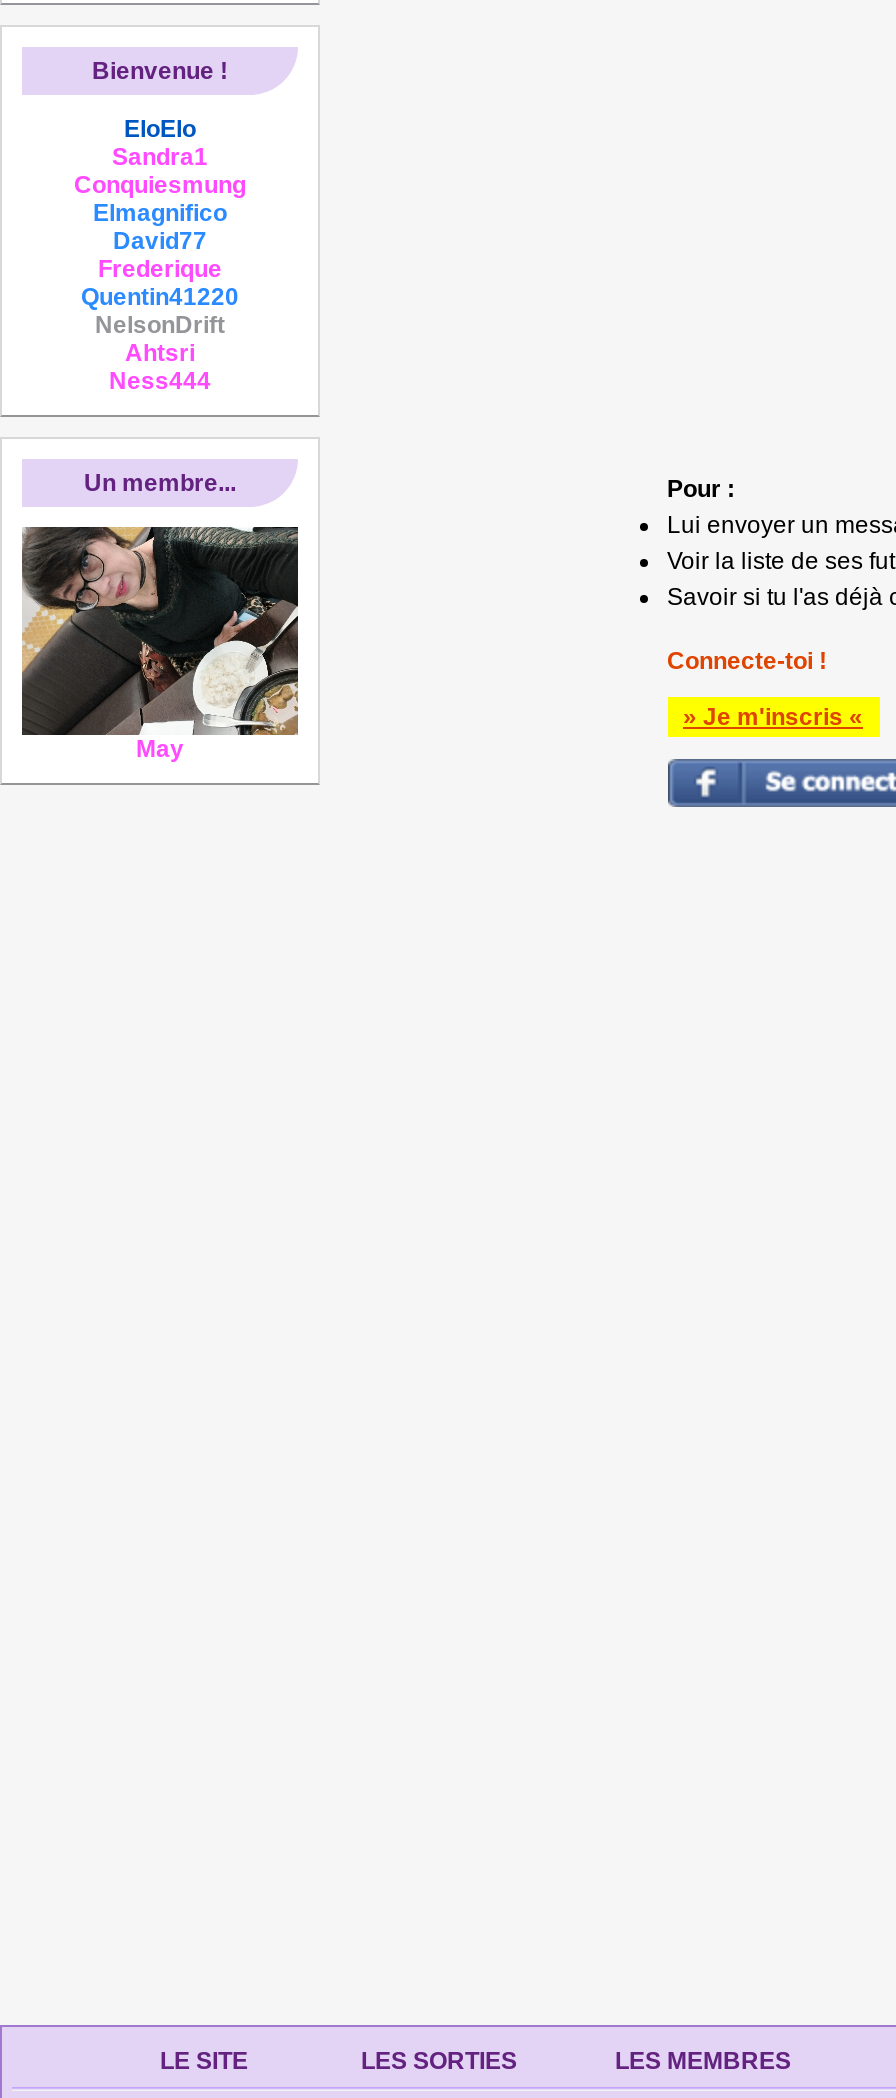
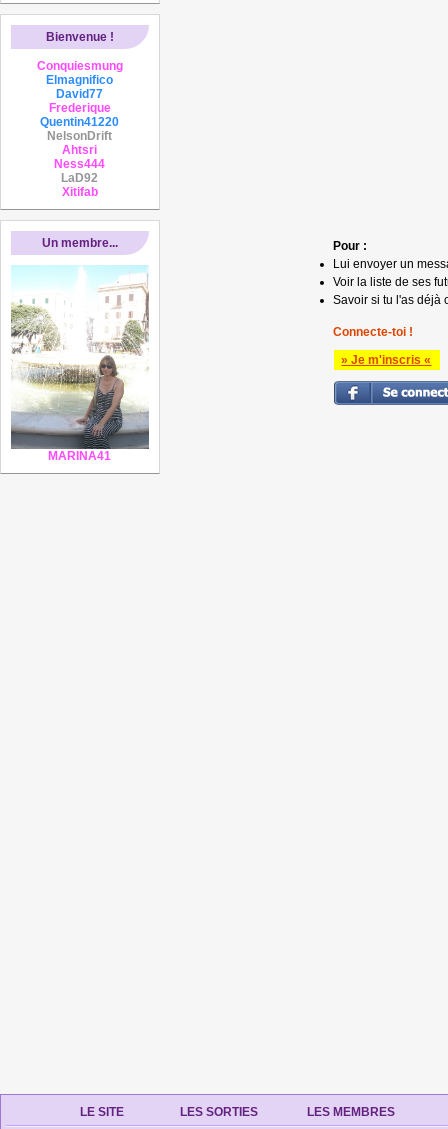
- EloElo
- Sandra1

moved up: Conquiesmung | Elmagnifico | David77 | Frederique | Quentin41220 | NelsonDrift | Ahtsri | Ness444

+ LaD92
+ Xitifab

- [image]
- May
+ [image]
+ MARINA41
